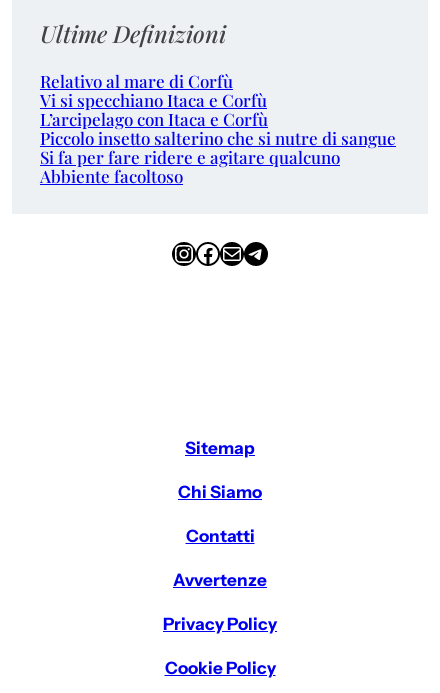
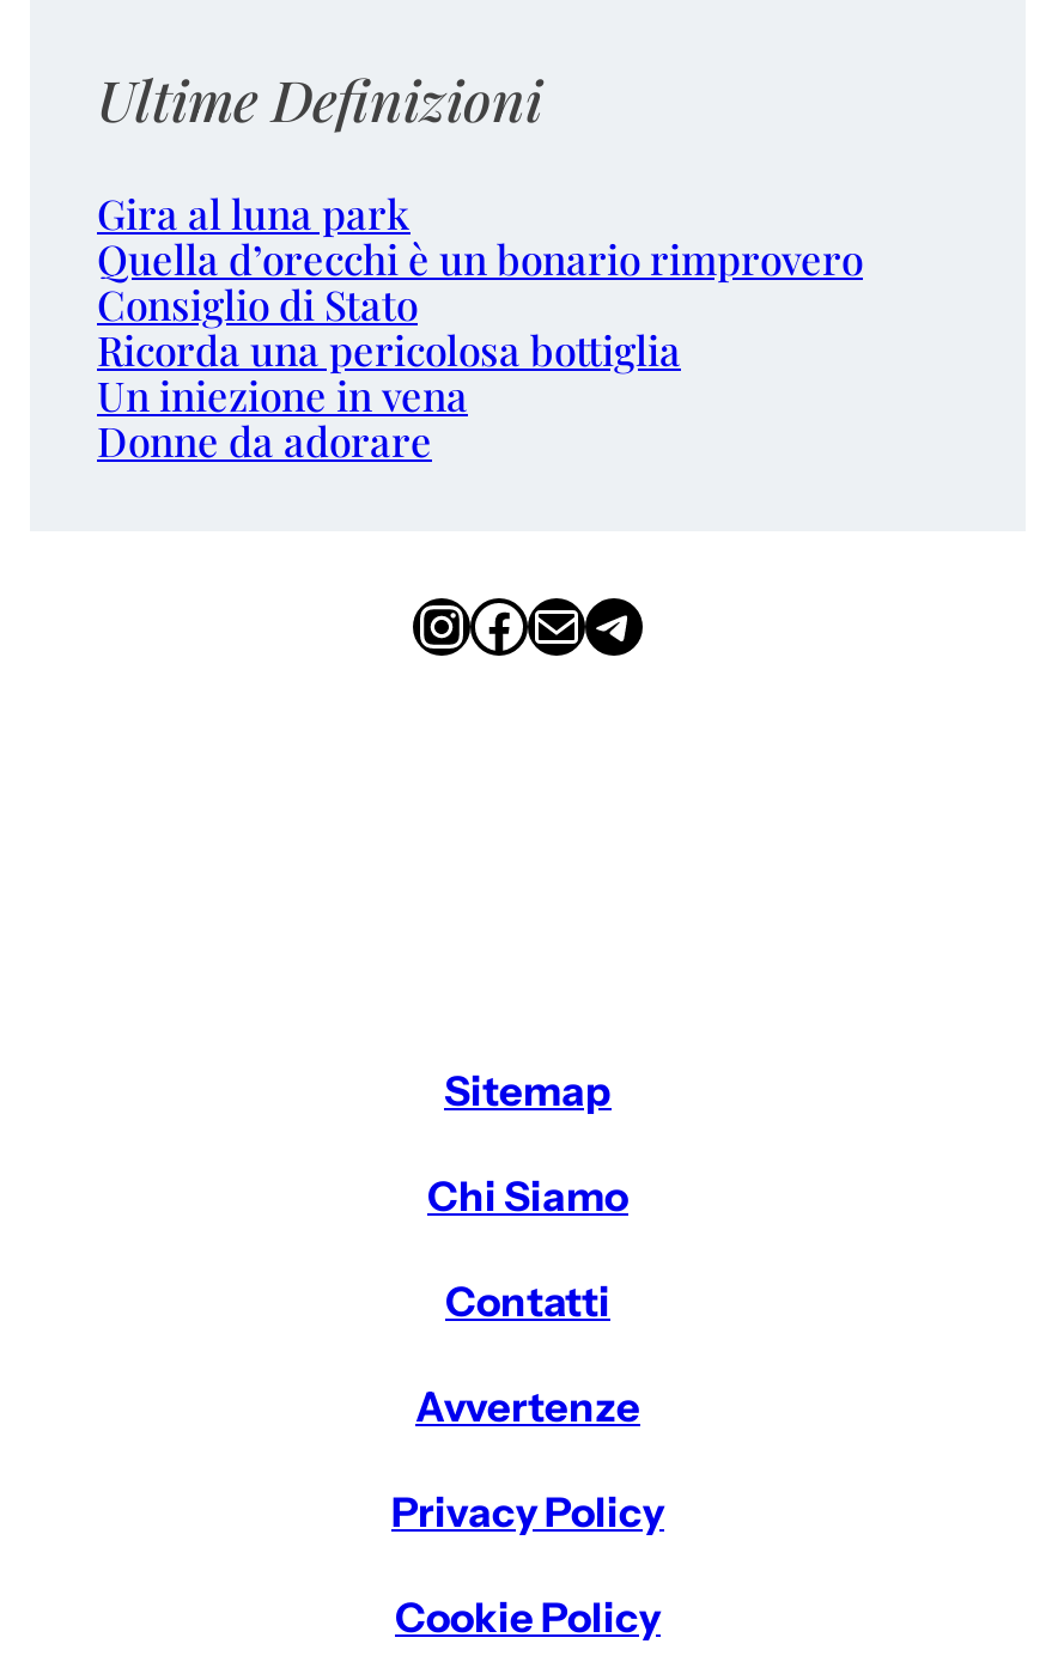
- Relativo al mare di Corfù
- Vi si specchiano Itaca e Corfù
- L’arcipelago con Itaca e Corfù
- Piccolo insetto salterino che si nutre di sangue
- Si fa per fare ridere e agitare qualcuno
- Abbiente facoltoso
+ Gira al luna park
+ Quella d’orecchi è un bonario rimprovero
+ Consiglio di Stato
+ Ricorda una pericolosa bottiglia
+ Un iniezione in vena
+ Donne da adorare
